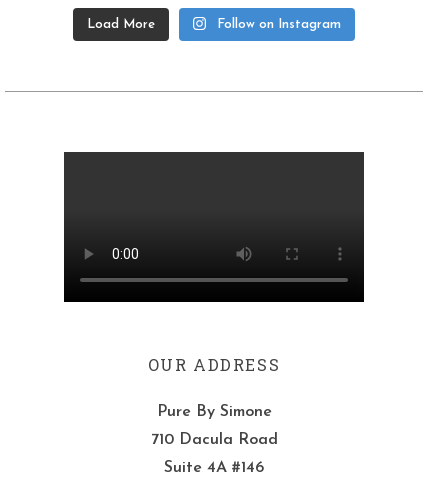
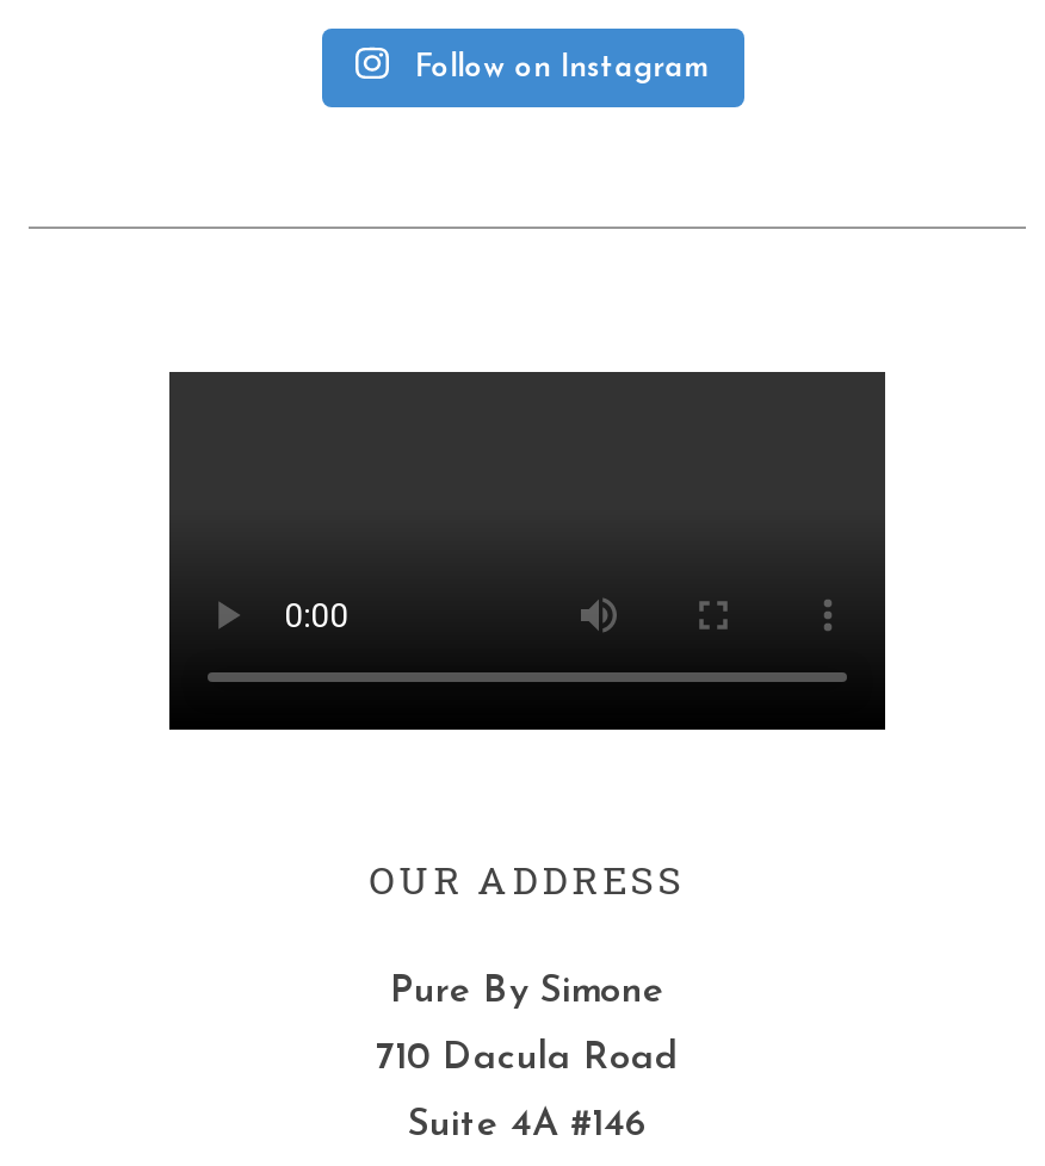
- Load More
